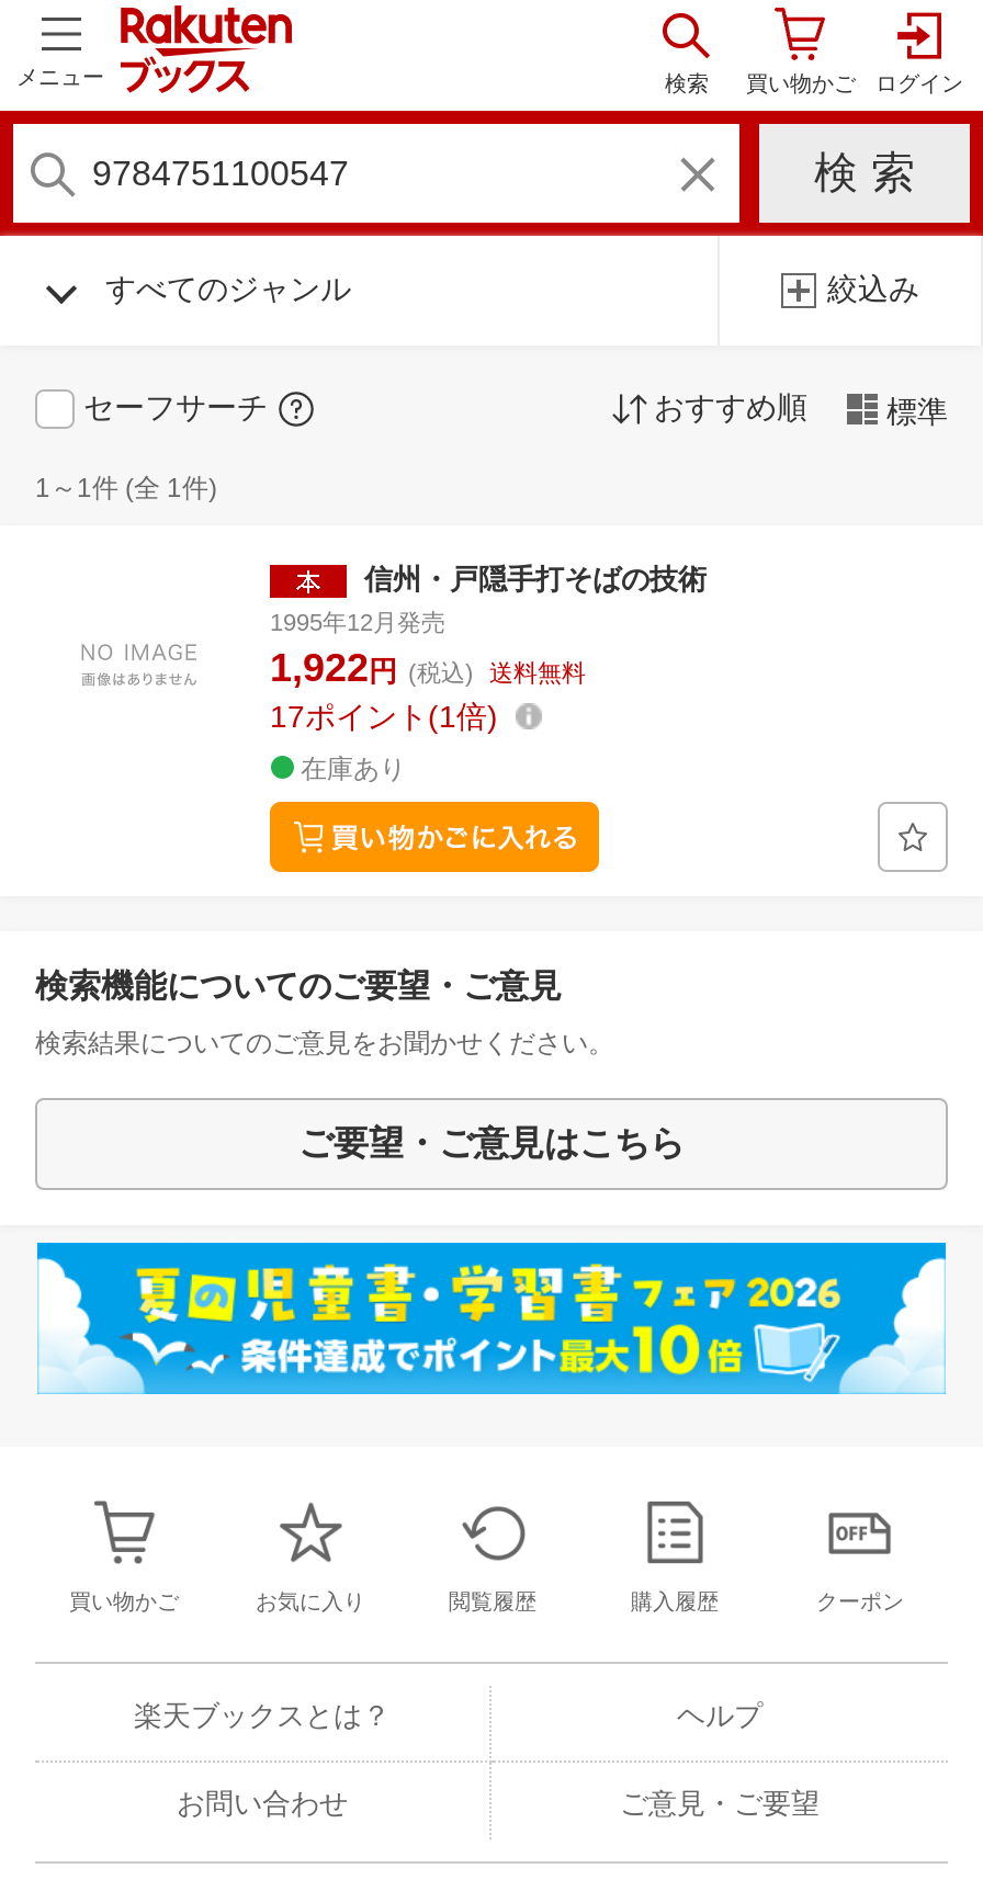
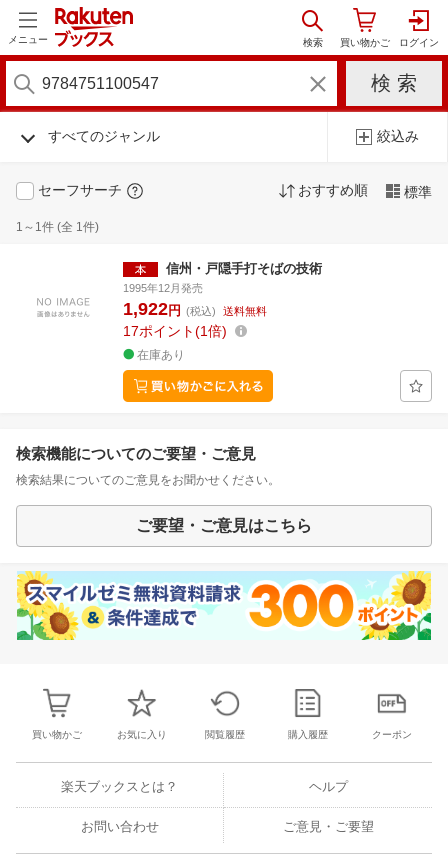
- [image]
+ [image]
